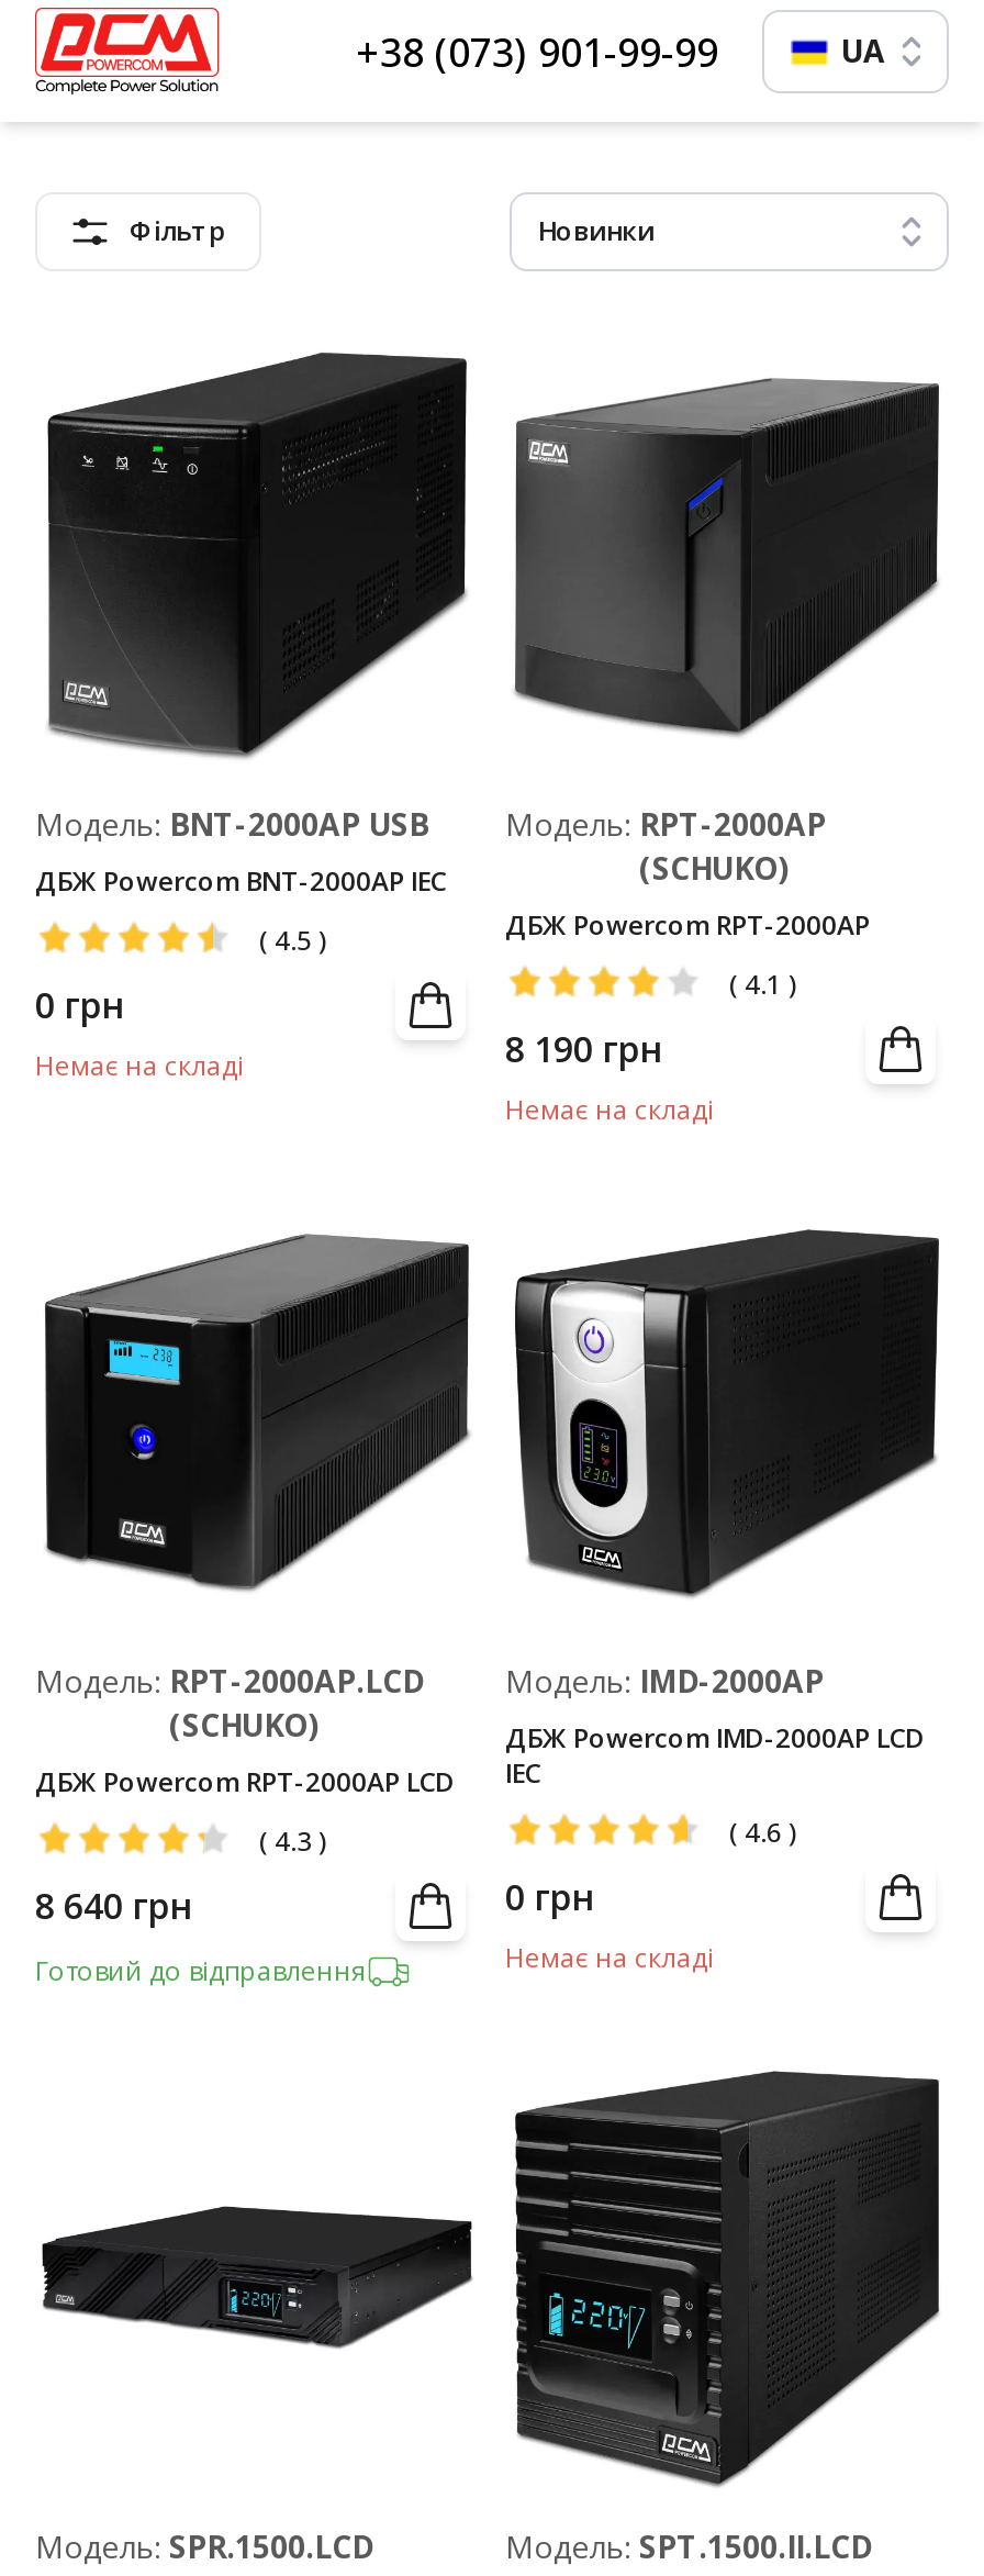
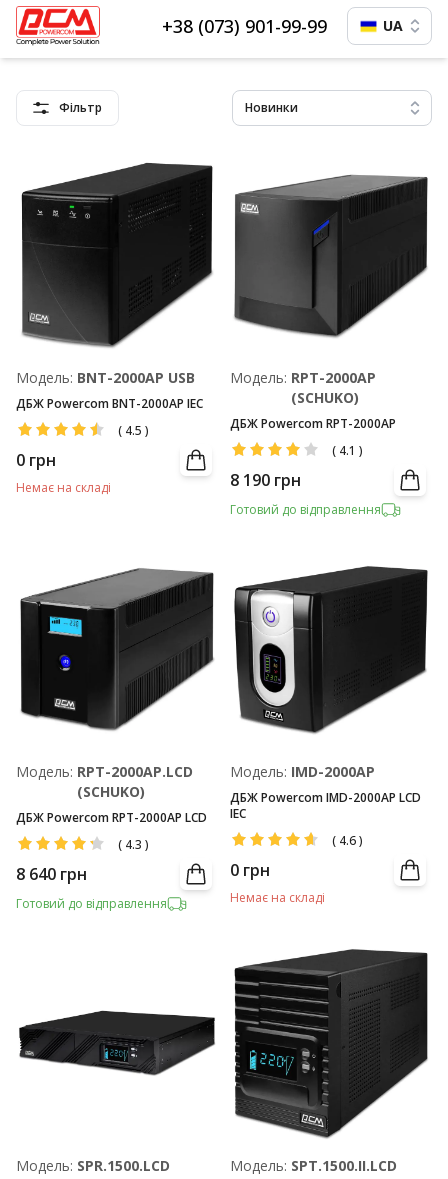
- Немає на складі
+ Готовий до відправлення
